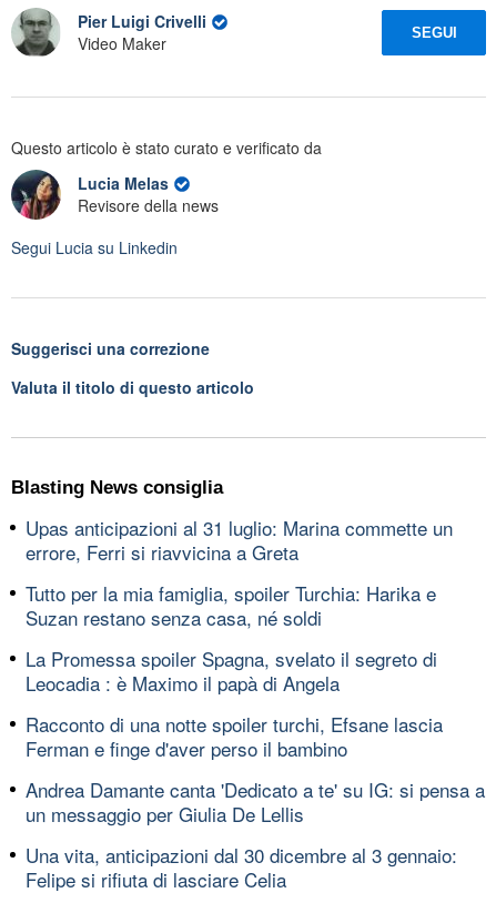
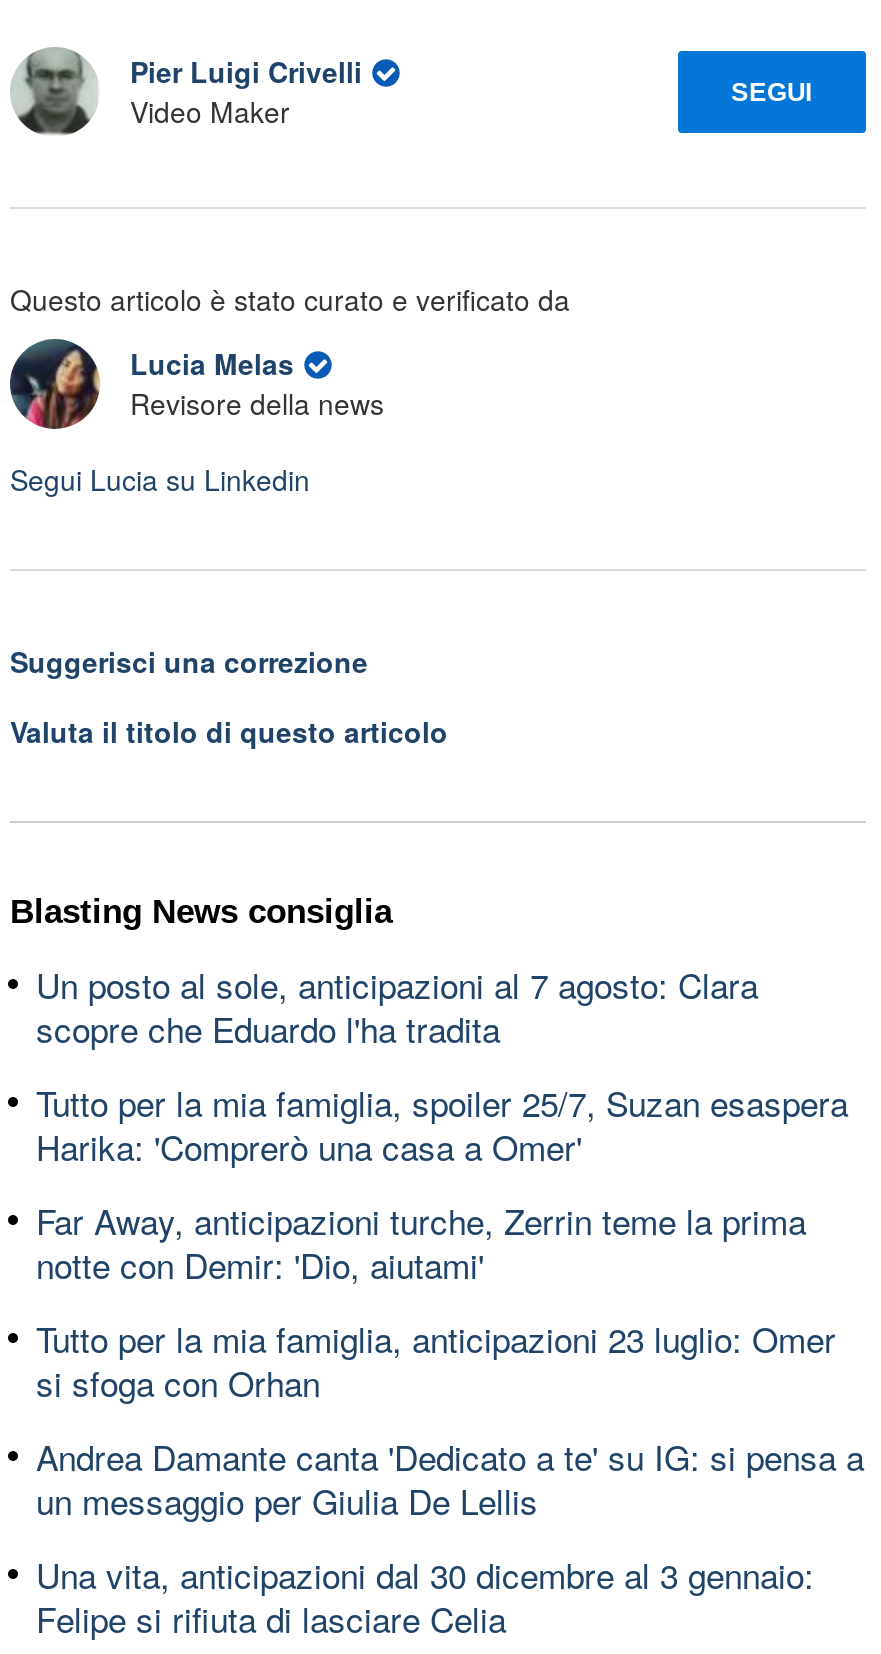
- Upas anticipazioni al 31 luglio: Marina commette un
- errore, Ferri si riavvicina a Greta
+ Un posto al sole, anticipazioni al 7 agosto: Clara
+ scopre che Eduardo l'ha tradita

- Tutto per la mia famiglia, spoiler Turchia: Harika e
- Suzan restano senza casa, né soldi
+ Tutto per la mia famiglia, spoiler 25/7, Suzan esaspera
+ Harika: 'Comprerò una casa a Omer'

- La Promessa spoiler Spagna, svelato il segreto di
- Leocadia : è Maximo il papà di Angela
+ Far Away, anticipazioni turche, Zerrin teme la prima
+ notte con Demir: 'Dio, aiutami'

- Racconto di una notte spoiler turchi, Efsane lascia
- Ferman e finge d'aver perso il bambino
+ Tutto per la mia famiglia, anticipazioni 23 luglio: Omer
+ si sfoga con Orhan
